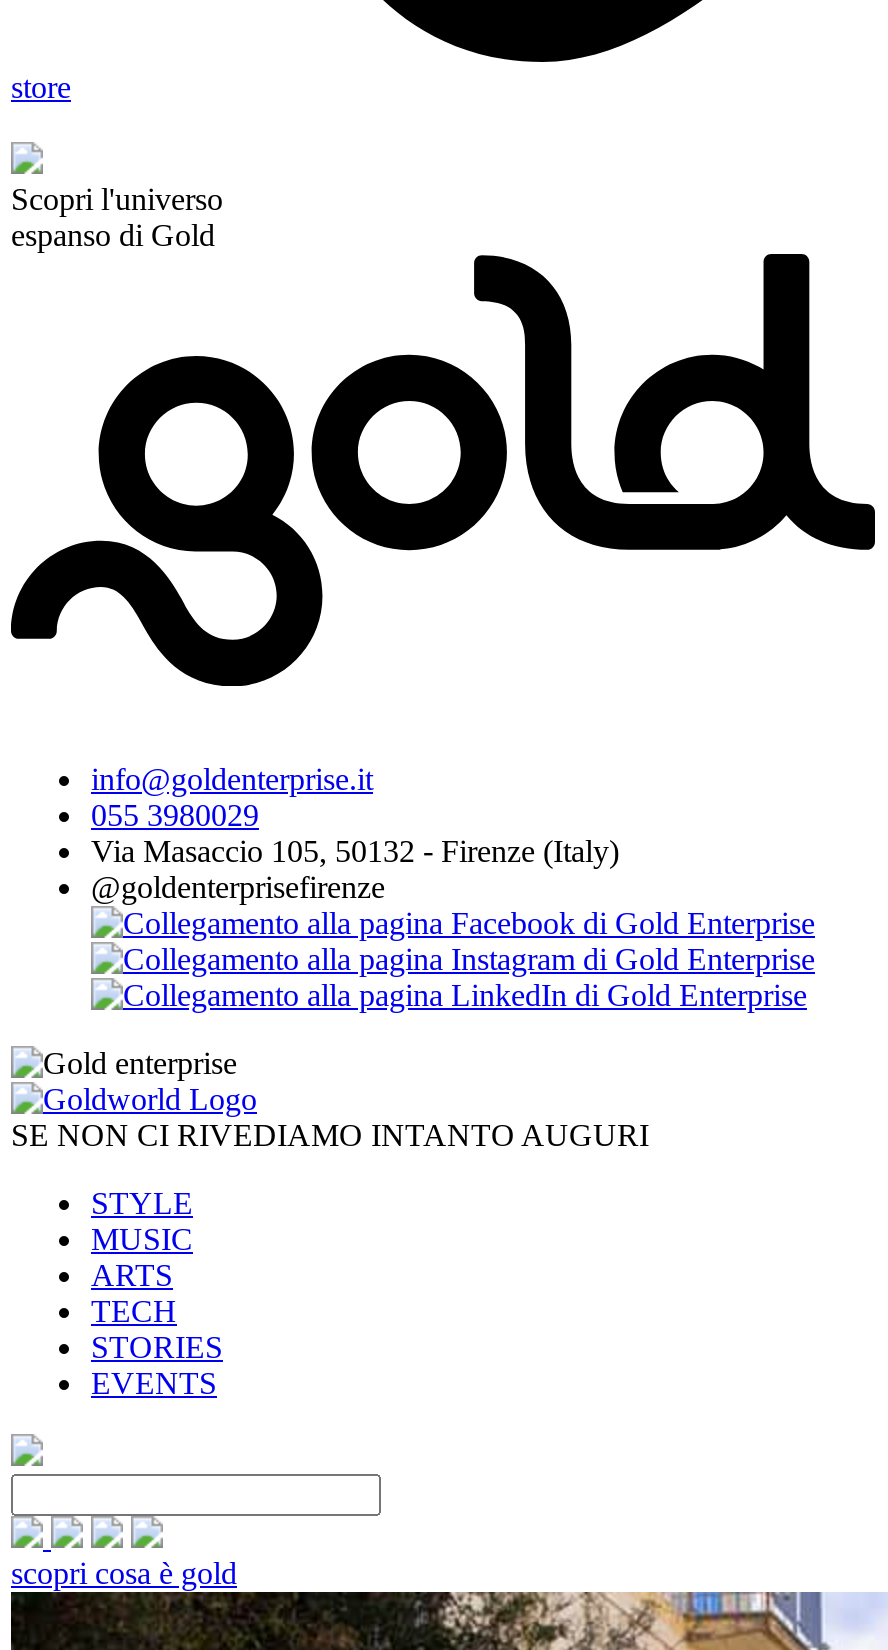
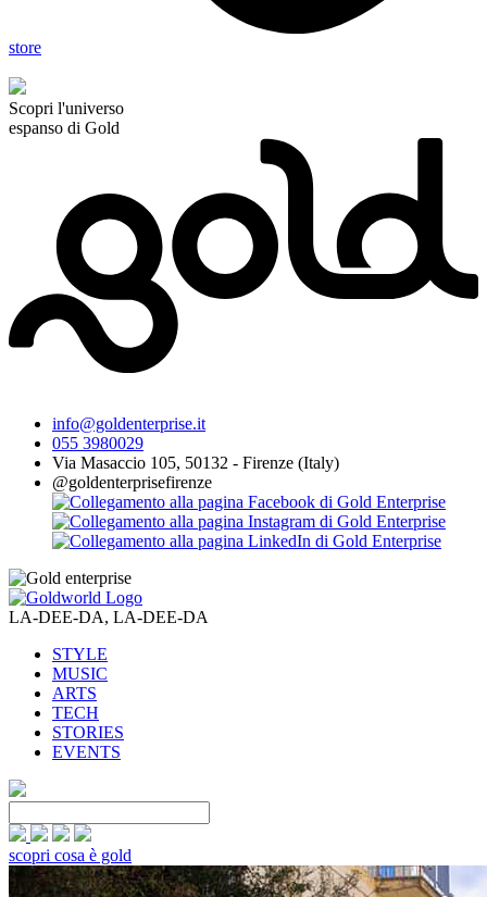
- SE NON CI RIVEDIAMO INTANTO AUGURI
+ LA-DEE-DA, LA-DEE-DA
